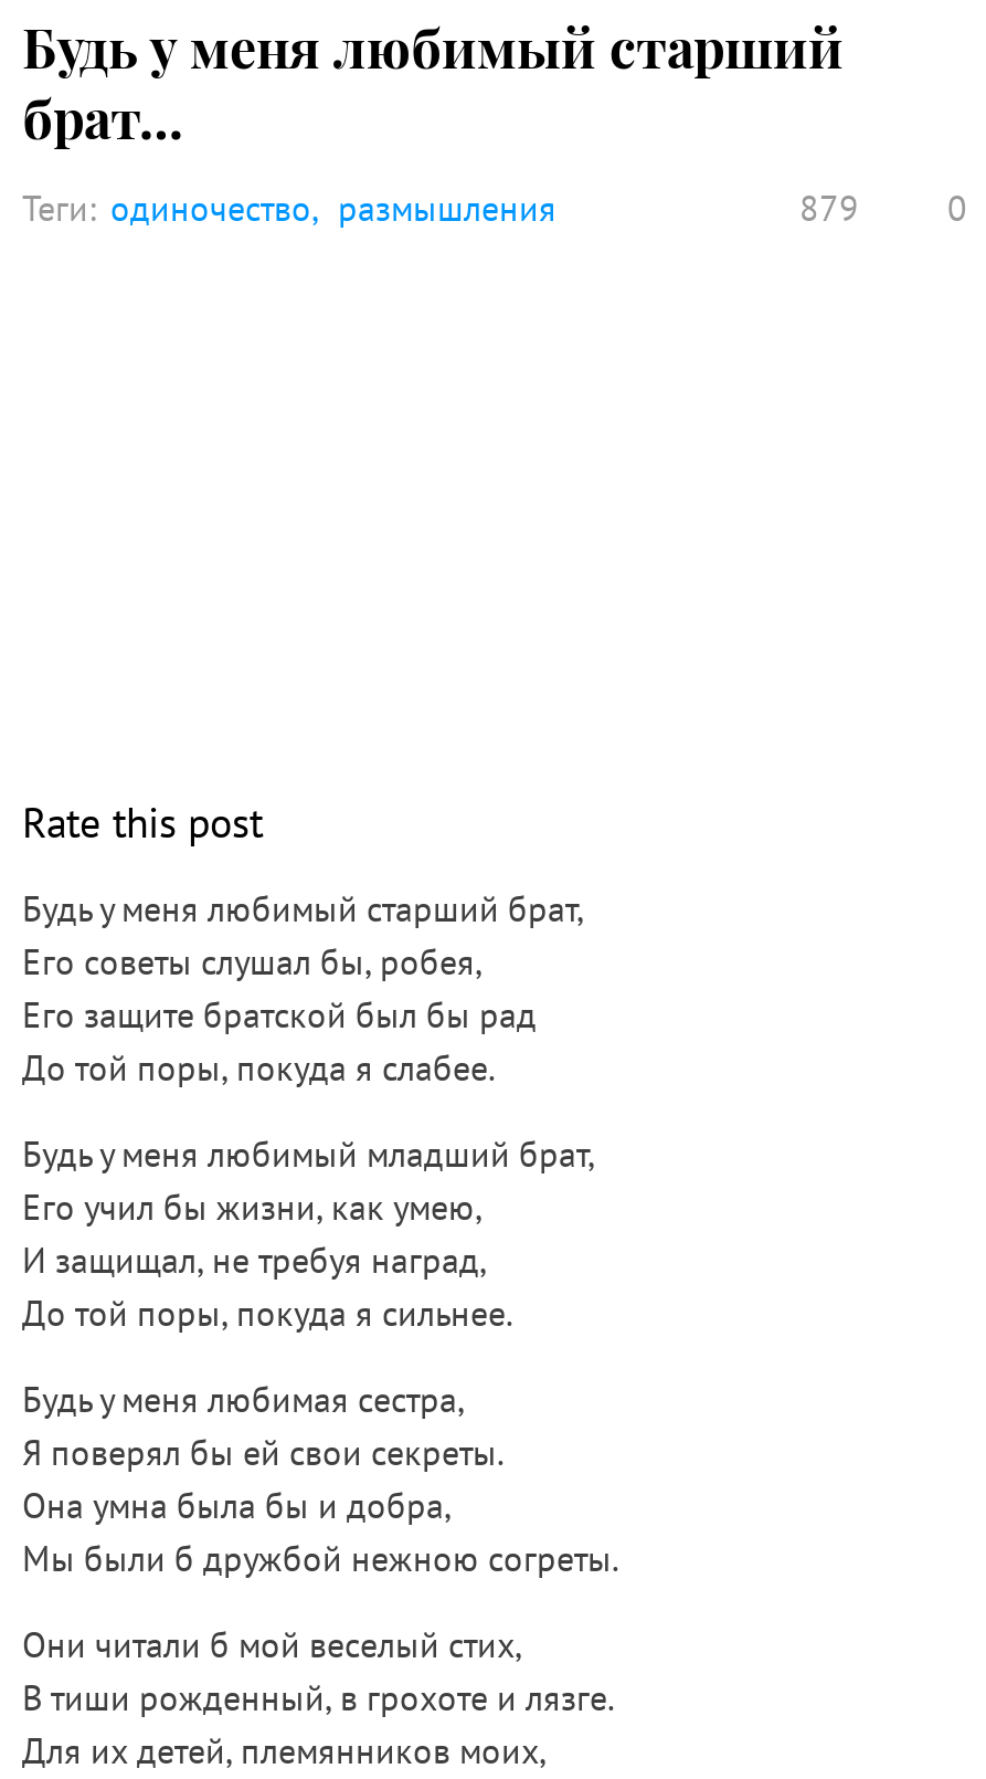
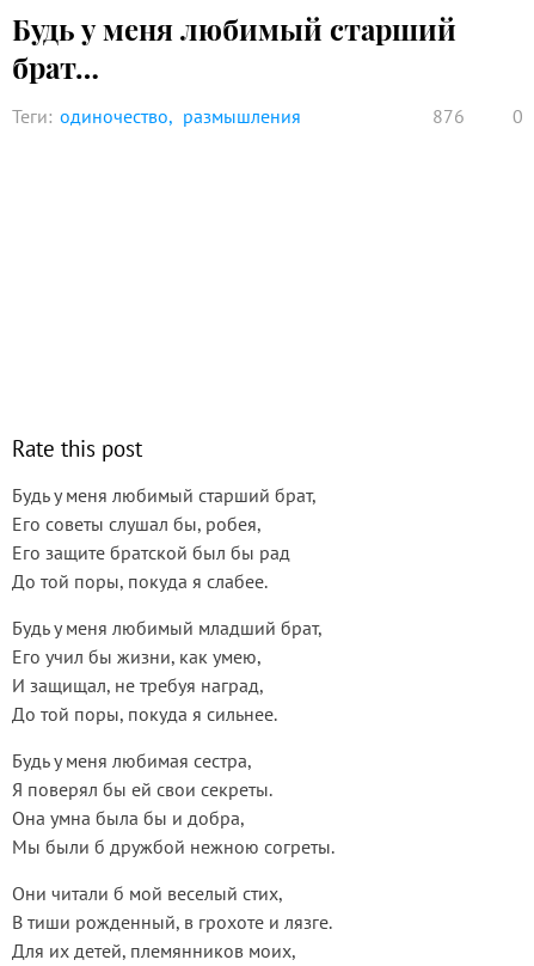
- 879 0
+ 876 0
